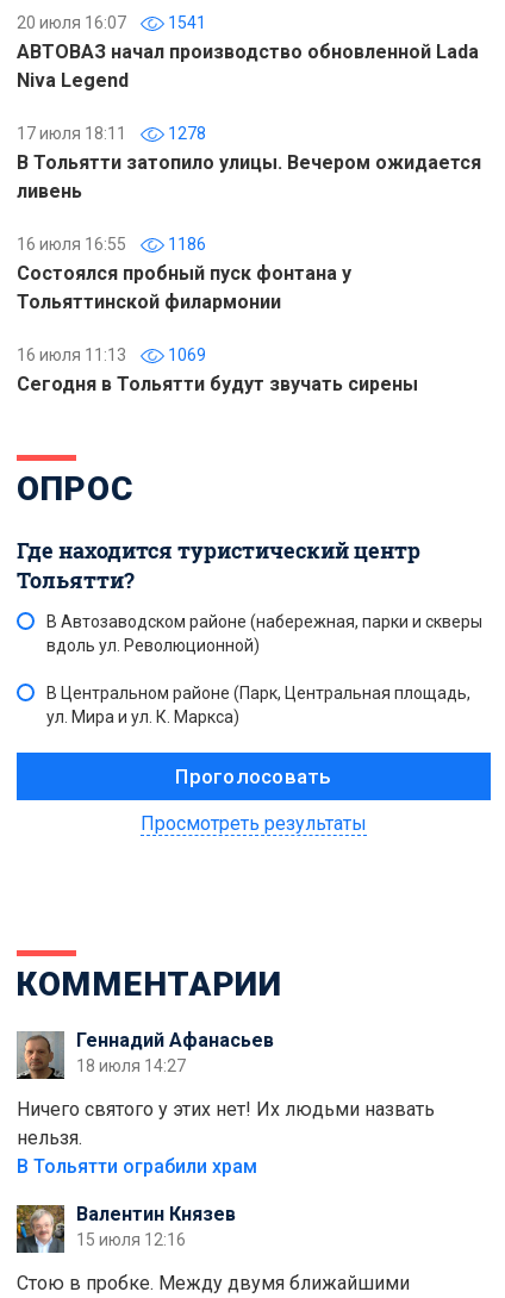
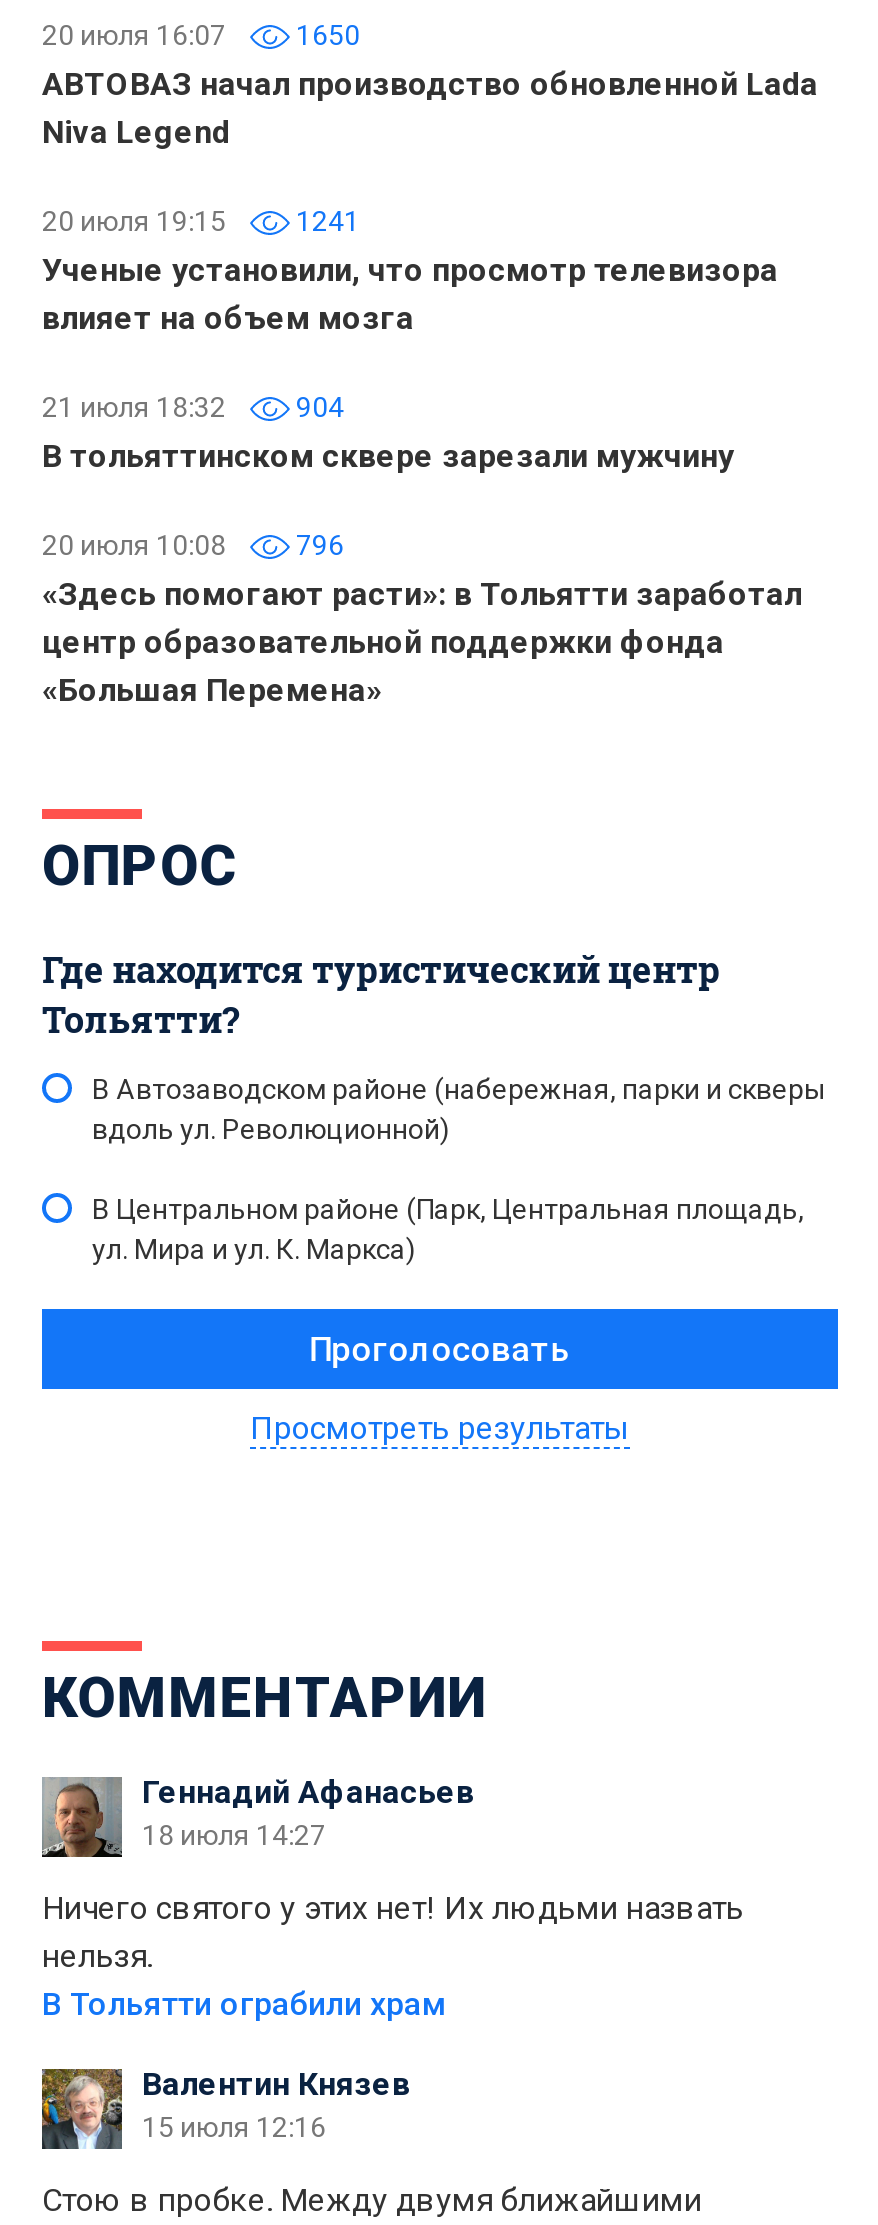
- 20 июля 16:07 1541
+ 20 июля 16:07 1650

- 17 июля 18:11
- 1278
- В Тольятти затопило улицы. Вечером ожидается
- ливень
+ 20 июля 19:15
+ 1241
+ Ученые установили, что просмотр телевизора
+ влияет на объем мозга

- 16 июля 16:55
- 1186
- Состоялся пробный пуск фонтана у
- Тольяттинской филармонии
+ 21 июля 18:32
+ 904
+ В тольяттинском сквере зарезали мужчину

- 16 июля 11:13
- 1069
- Сегодня в Тольятти будут звучать сирены
+ 20 июля 10:08
+ 796
+ «Здесь помогают расти»: в Тольятти заработал
+ центр образовательной поддержки фонда
+ «Большая Перемена»
